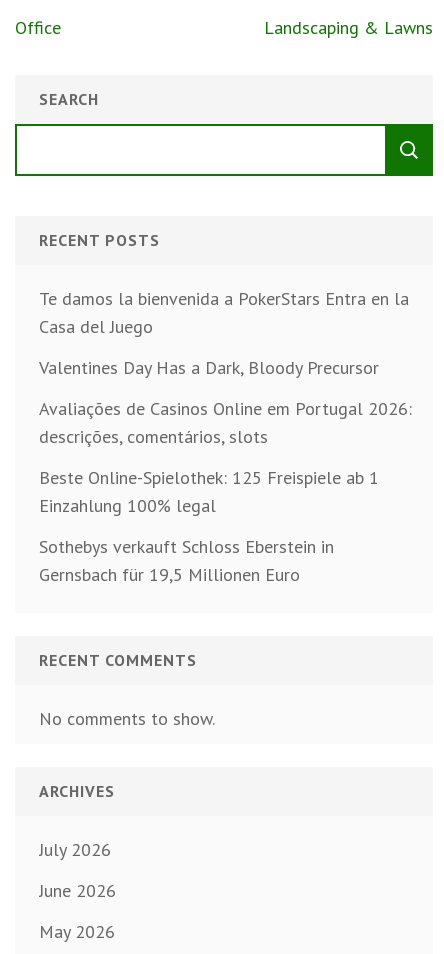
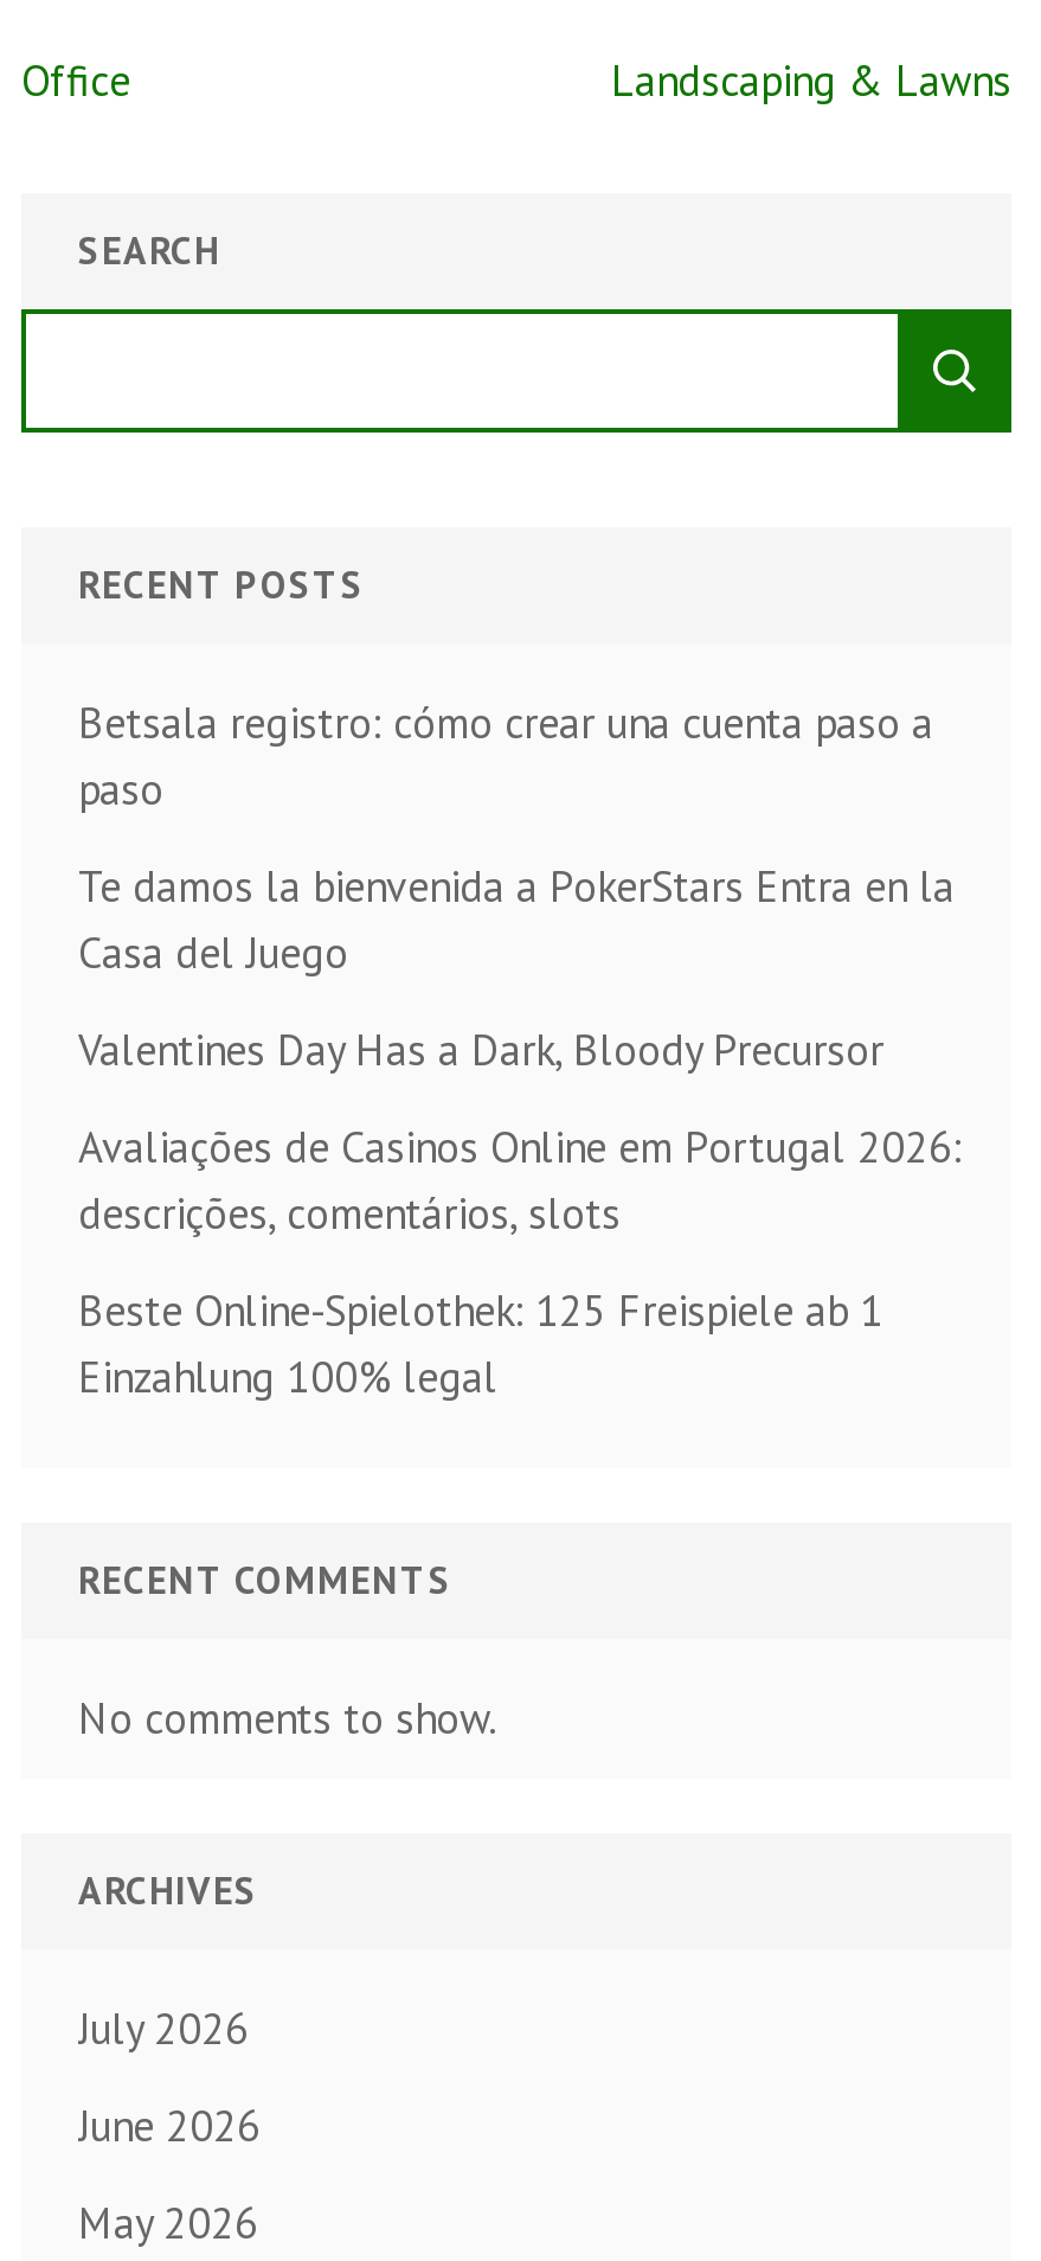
+ Betsala registro: cómo crear una cuenta paso a
+ paso

moved down: Te damos la bienvenida a PokerStars Entra en la | Casa del Juego | Valentines Day Has a Dark, Bloody Precursor | Avaliações de Casinos Online em Portugal 2026: | descrições, comentários, slots | Beste Online-Spielothek: 125 Freispiele ab 1 | Einzahlung 100% legal

- Sothebys verkauft Schloss Eberstein in
- Gernsbach für 19,5 Millionen Euro
